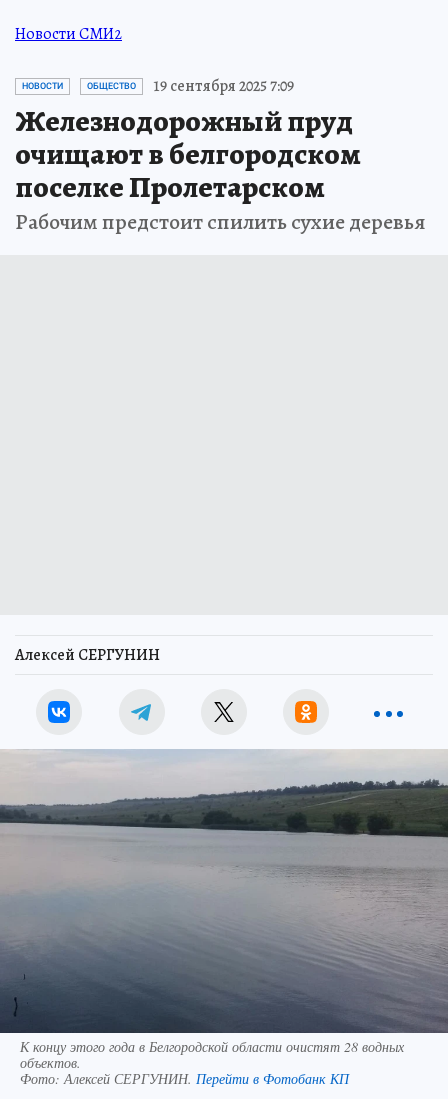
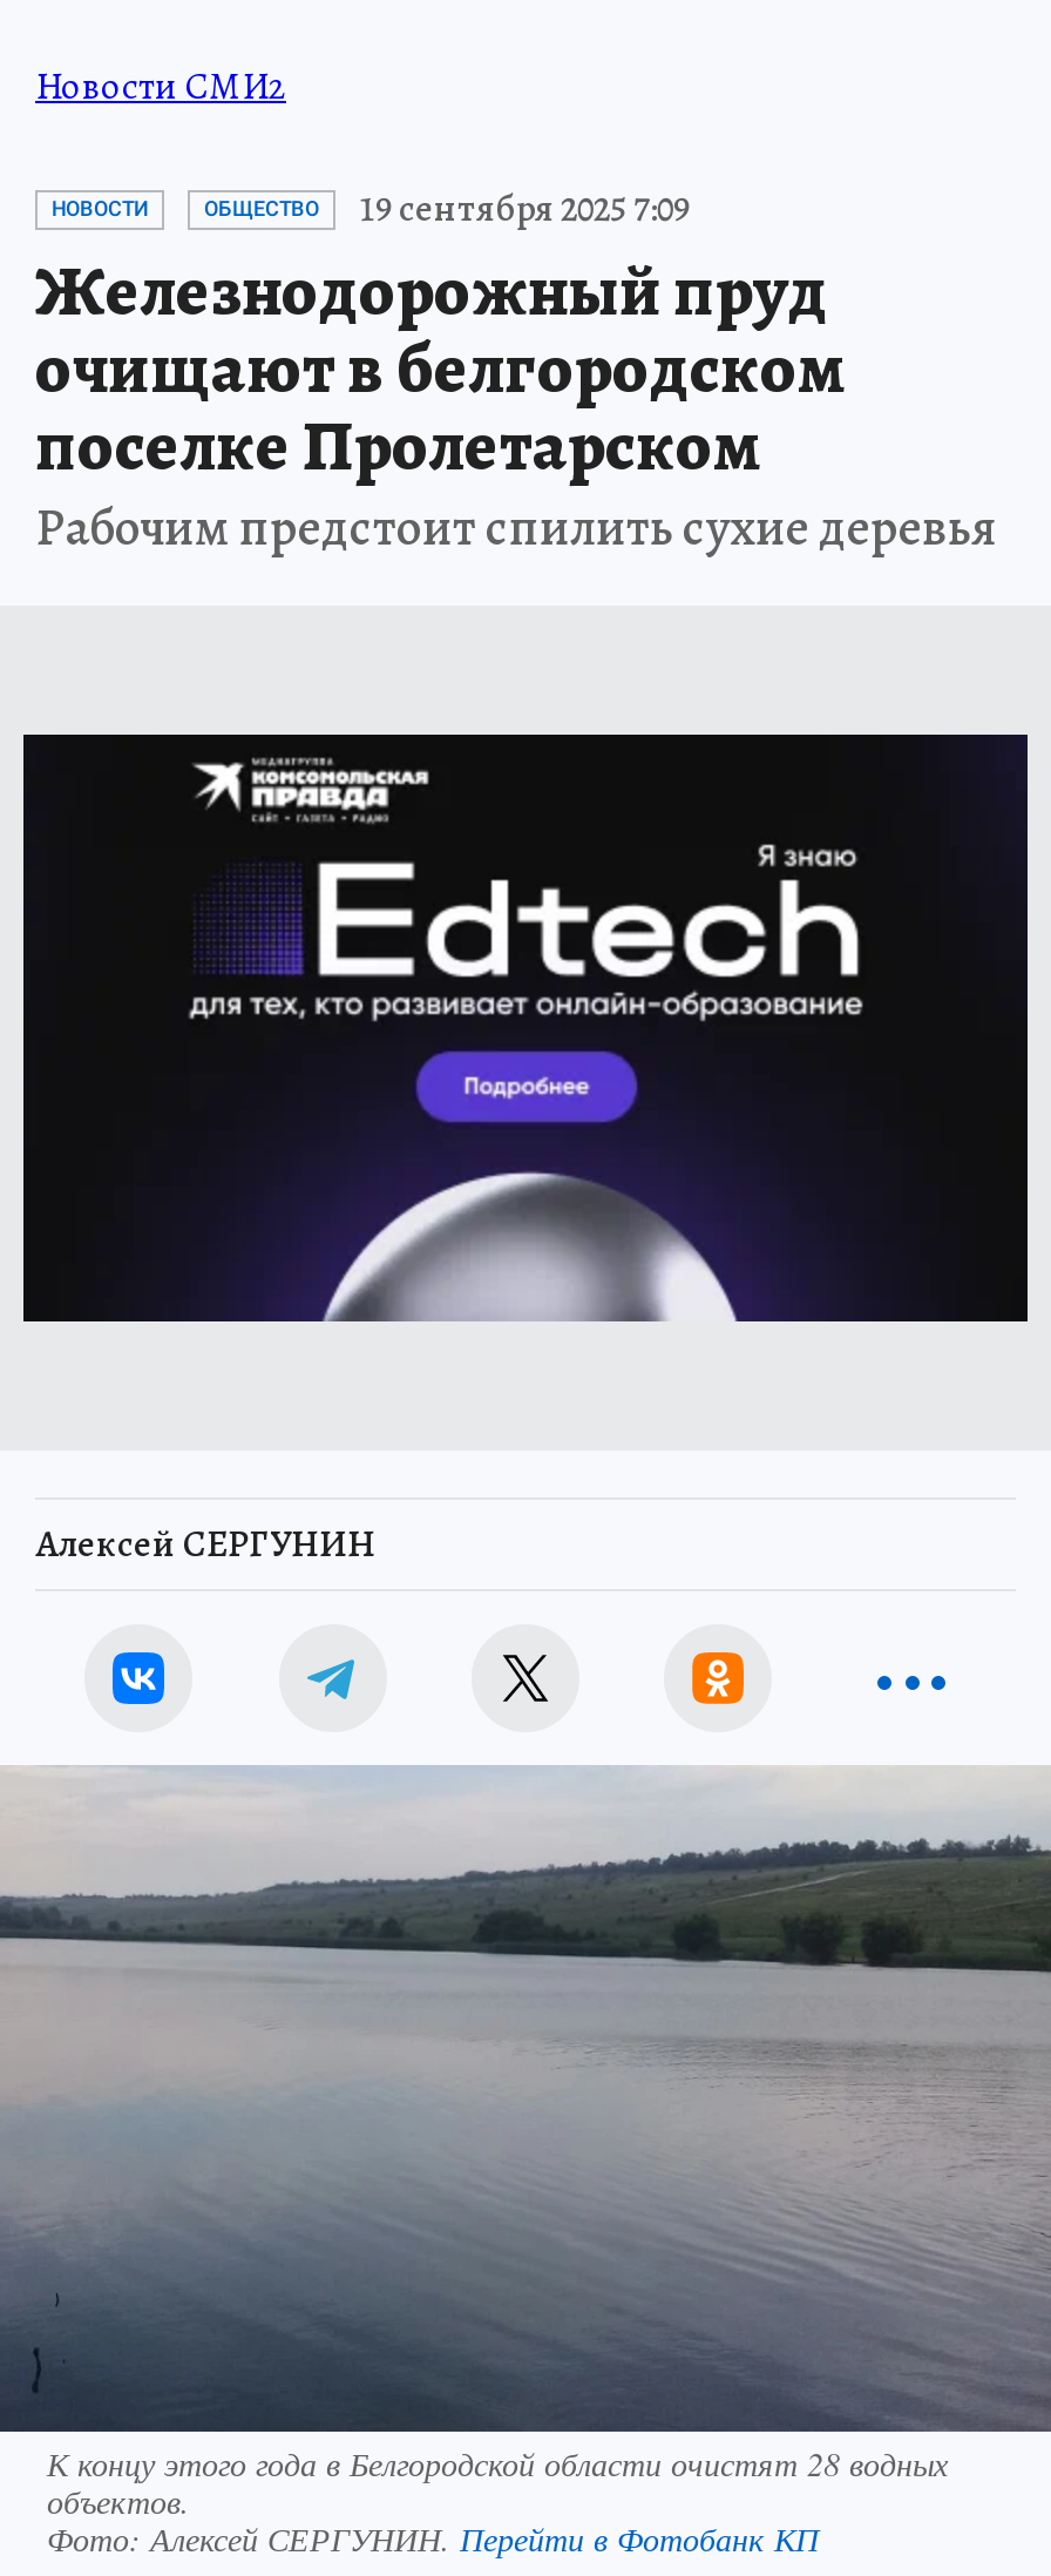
+ [image]
